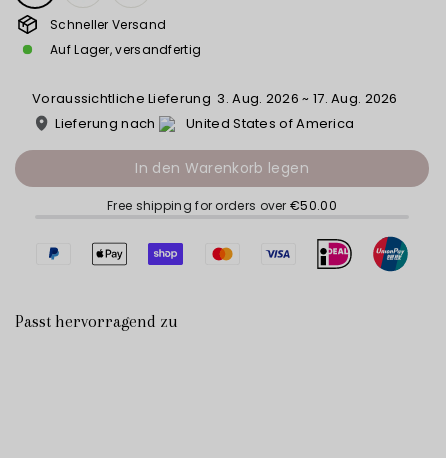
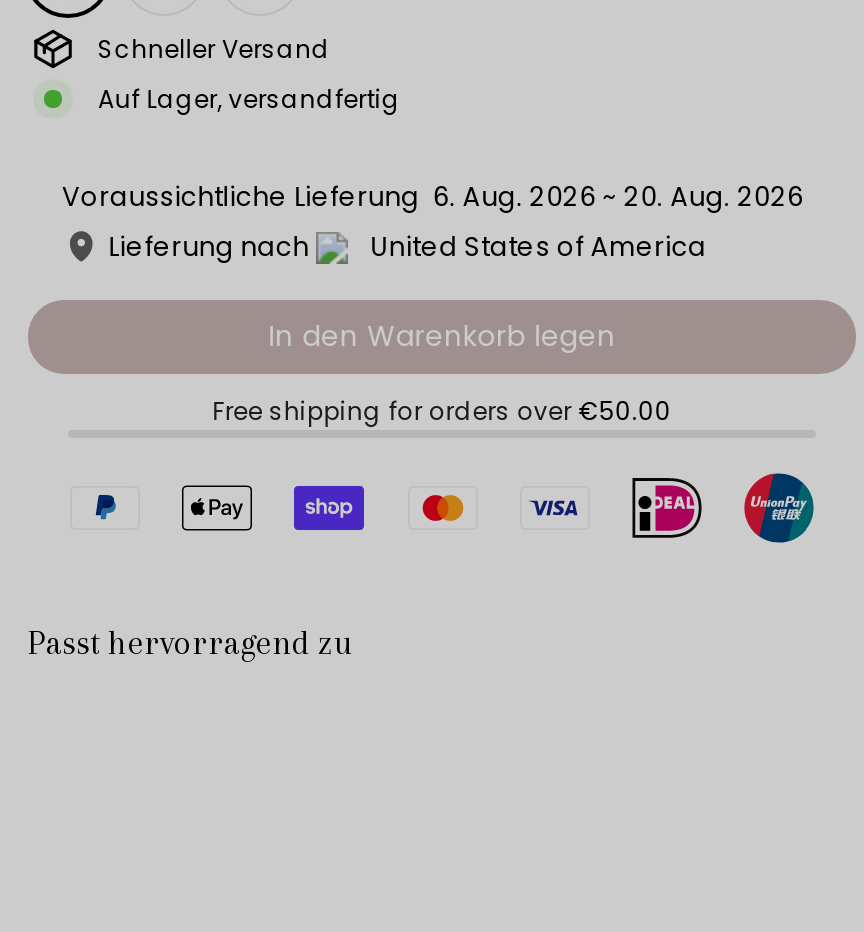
- Voraussichtliche Lieferung 3. Aug. 2026 ~ 17. Aug. 2026
+ Voraussichtliche Lieferung 6. Aug. 2026 ~ 20. Aug. 2026
